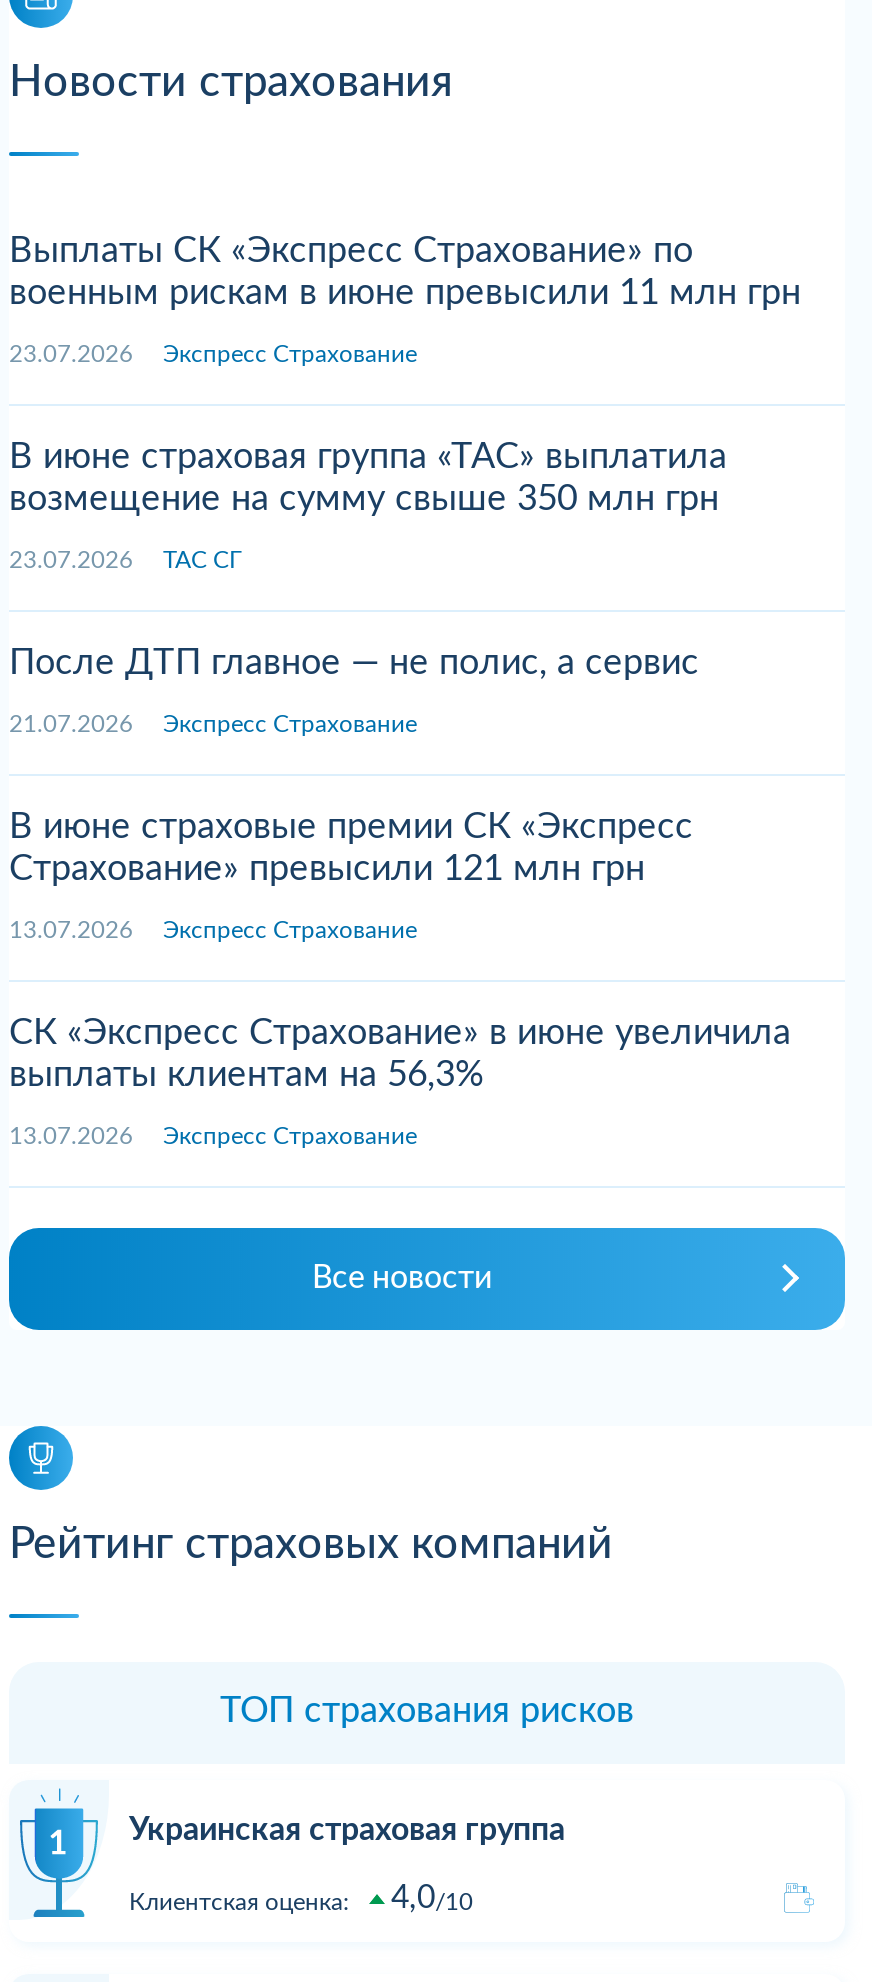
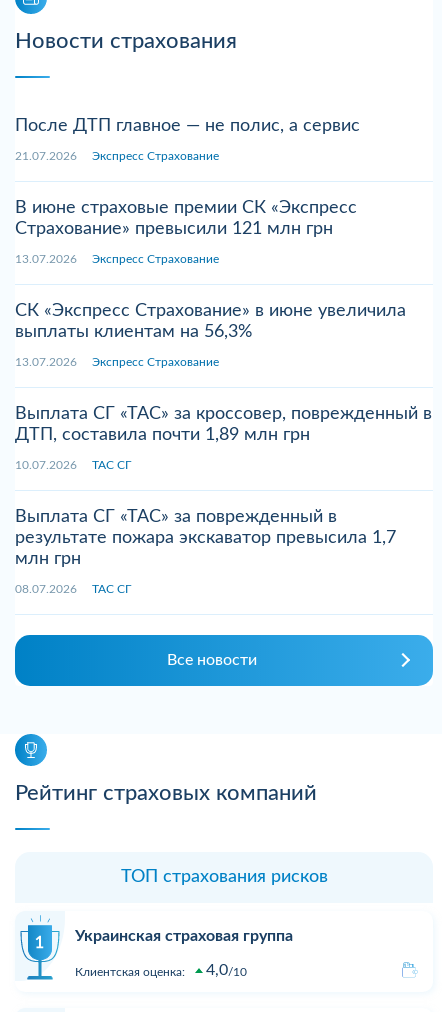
- Выплаты СК «Экспресс Страхование» по
- военным рискам в июне превысили 11 млн грн
- 23.07.2026 Экспресс Страхование
- В июне страховая группа «ТАС» выплатила
- возмещение на сумму свыше 350 млн грн
- 23.07.2026 ТАС СГ

moved up: После ДТП главное — не полис, а сервис | 21.07.2026 Экспресс Страхование | В июне страховые премии СК «Экспресс | Страхование» превысили 121 млн грн | 13.07.2026 Экспресс Страхование | СК «Экспресс Страхование» в июне увеличила | выплаты клиентам на 56,3% | 13.07.2026 Экспресс Страхование

+ Выплата СГ «ТАС» за кроссовер, поврежденный в
+ ДТП, составила почти 1,89 млн грн
+ 10.07.2026 ТАС СГ
+ Выплата СГ «ТАС» за поврежденный в
+ результате пожара экскаватор превысила 1,7
+ млн грн
+ 08.07.2026 ТАС СГ
